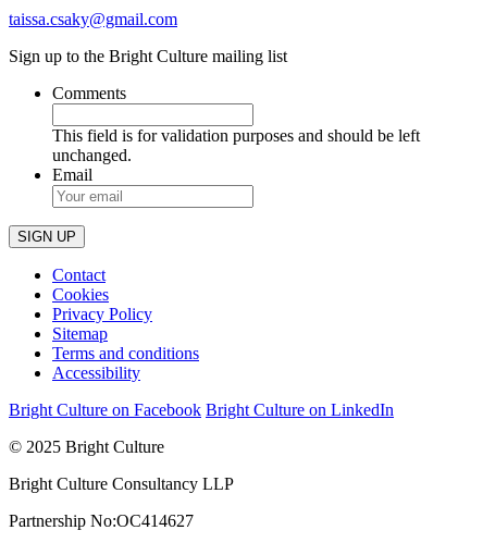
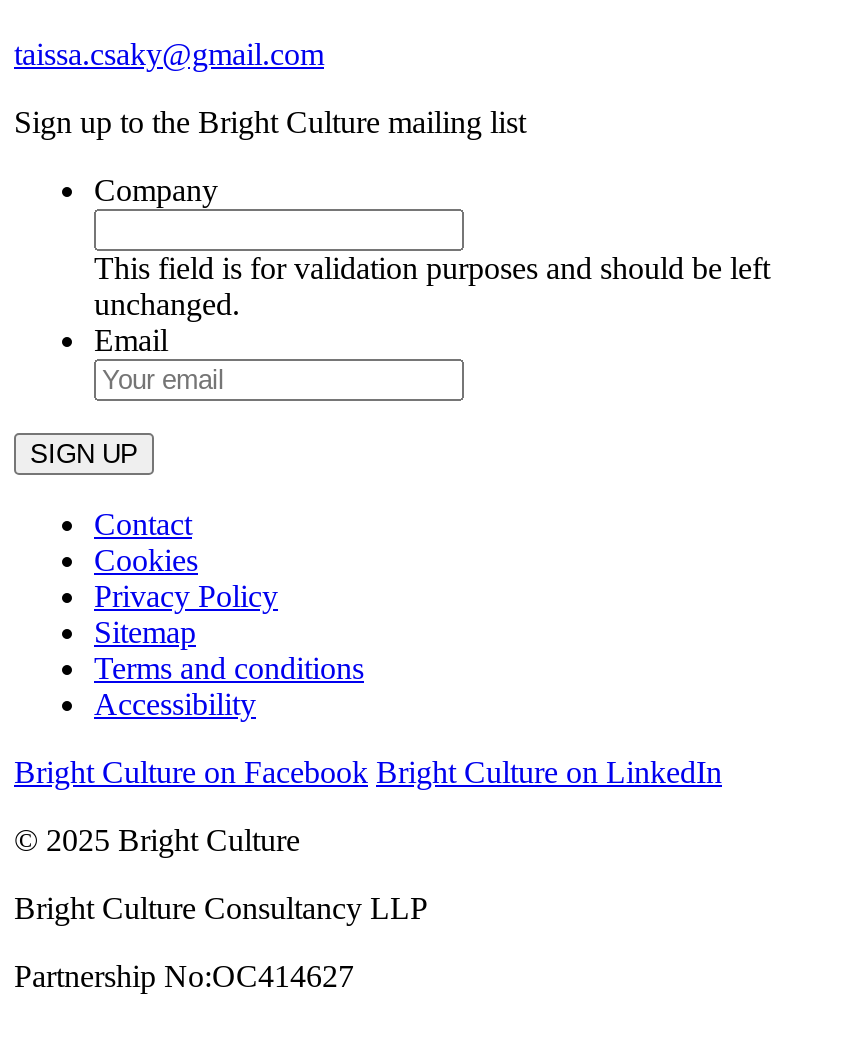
- Comments
+ Company
